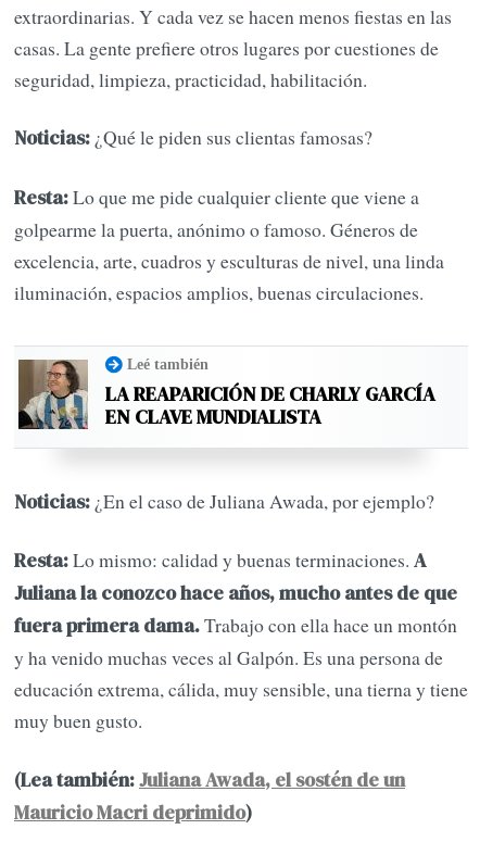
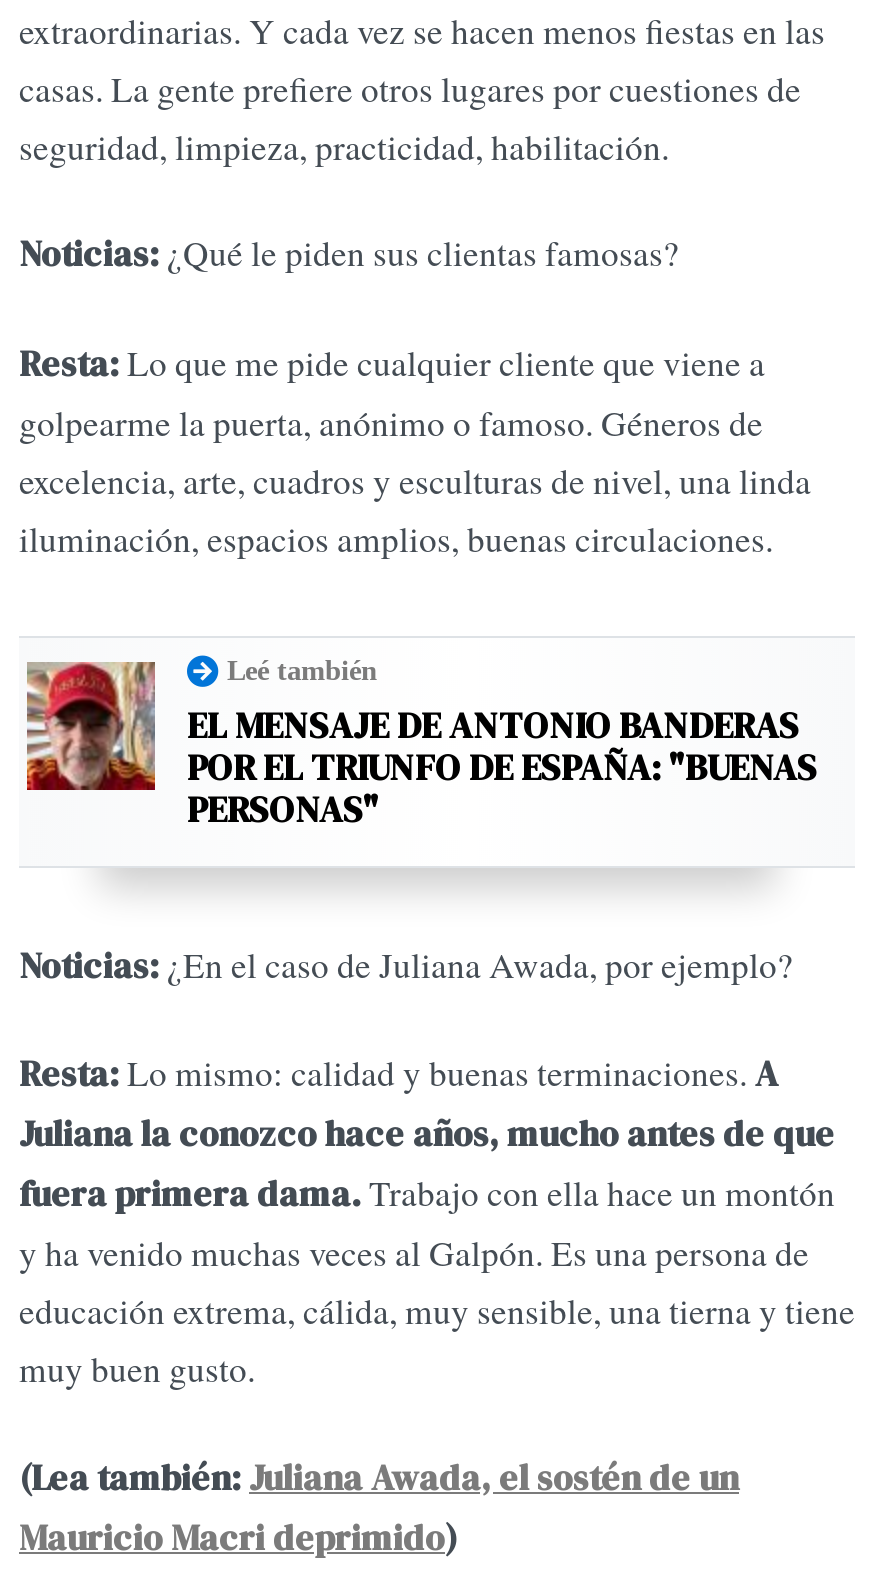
- [image]
- LA REAPARICIÓN DE CHARLY GARCÍA
- EN CLAVE MUNDIALISTA
+ [image]
+ EL MENSAJE DE ANTONIO BANDERAS
+ POR EL TRIUNFO DE ESPAÑA: "BUENAS
+ PERSONAS"
